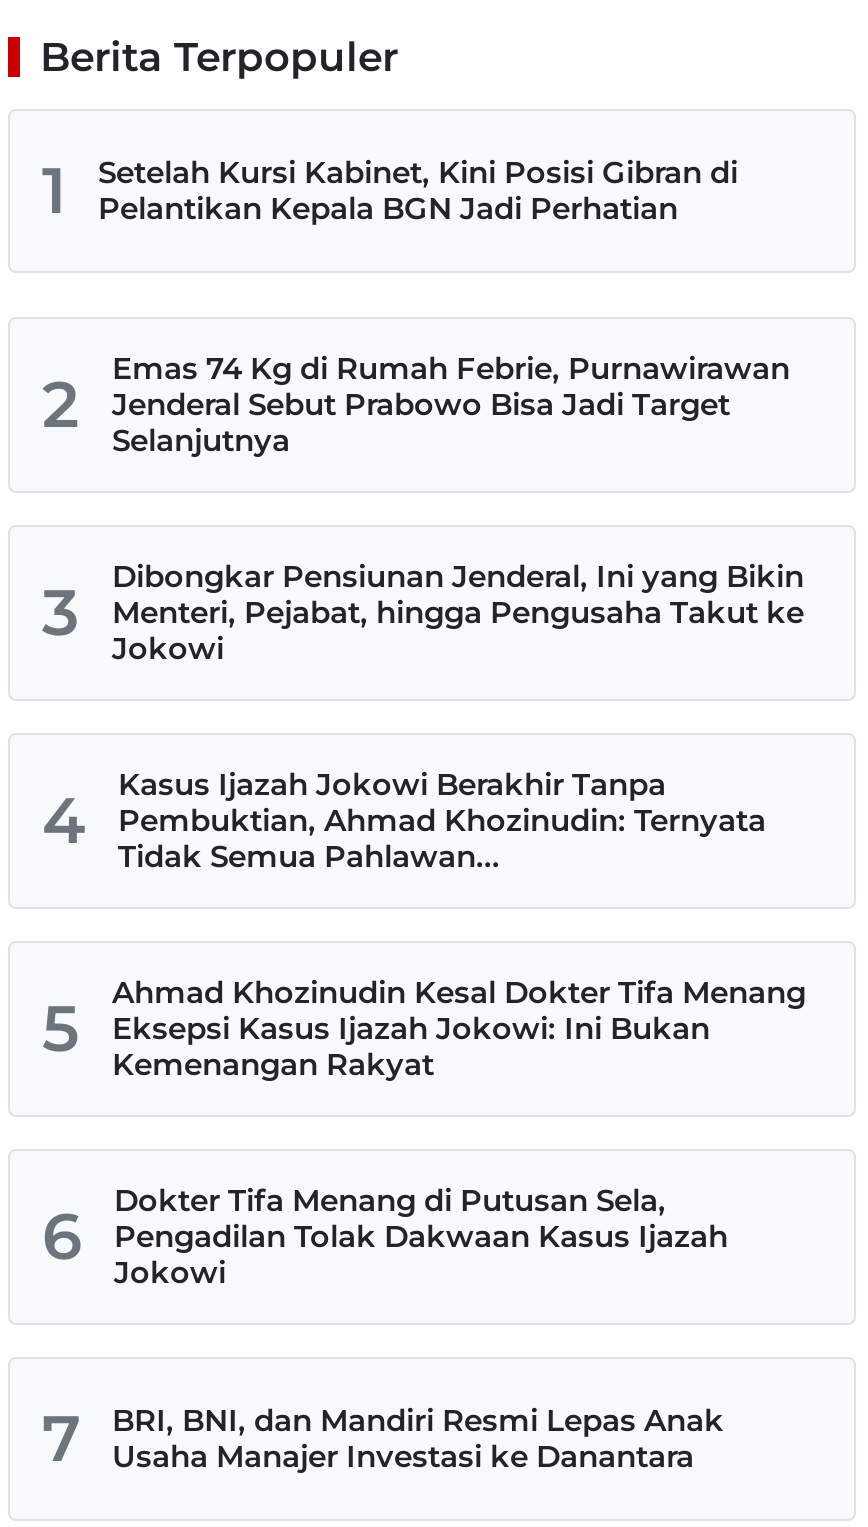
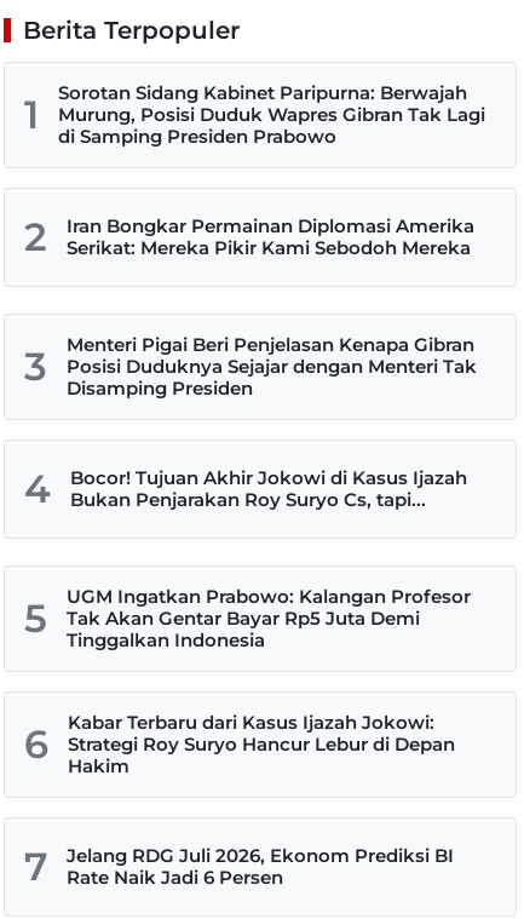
- Setelah Kursi Kabinet, Kini Posisi Gibran di
- Pelantikan Kepala BGN Jadi Perhatian
+ Sorotan Sidang Kabinet Paripurna: Berwajah
+ Murung, Posisi Duduk Wapres Gibran Tak Lagi
+ di Samping Presiden Prabowo

- Emas 74 Kg di Rumah Febrie, Purnawirawan
- Jenderal Sebut Prabowo Bisa Jadi Target
- Selanjutnya
+ Iran Bongkar Permainan Diplomasi Amerika
+ Serikat: Mereka Pikir Kami Sebodoh Mereka

- Dibongkar Pensiunan Jenderal, Ini yang Bikin
- Menteri, Pejabat, hingga Pengusaha Takut ke
- Jokowi
+ Menteri Pigai Beri Penjelasan Kenapa Gibran
+ Posisi Duduknya Sejajar dengan Menteri Tak
+ Disamping Presiden

- Kasus Ijazah Jokowi Berakhir Tanpa
- Pembuktian, Ahmad Khozinudin: Ternyata
- Tidak Semua Pahlawan...
+ Bocor! Tujuan Akhir Jokowi di Kasus Ijazah
+ Bukan Penjarakan Roy Suryo Cs, tapi...

- Ahmad Khozinudin Kesal Dokter Tifa Menang
- Eksepsi Kasus Ijazah Jokowi: Ini Bukan
- Kemenangan Rakyat
+ UGM Ingatkan Prabowo: Kalangan Profesor
+ Tak Akan Gentar Bayar Rp5 Juta Demi
+ Tinggalkan Indonesia

- Dokter Tifa Menang di Putusan Sela,
- Pengadilan Tolak Dakwaan Kasus Ijazah
- Jokowi
+ Kabar Terbaru dari Kasus Ijazah Jokowi:
+ Strategi Roy Suryo Hancur Lebur di Depan
+ Hakim

- BRI, BNI, dan Mandiri Resmi Lepas Anak
- Usaha Manajer Investasi ke Danantara
+ Jelang RDG Juli 2026, Ekonom Prediksi BI
+ Rate Naik Jadi 6 Persen
